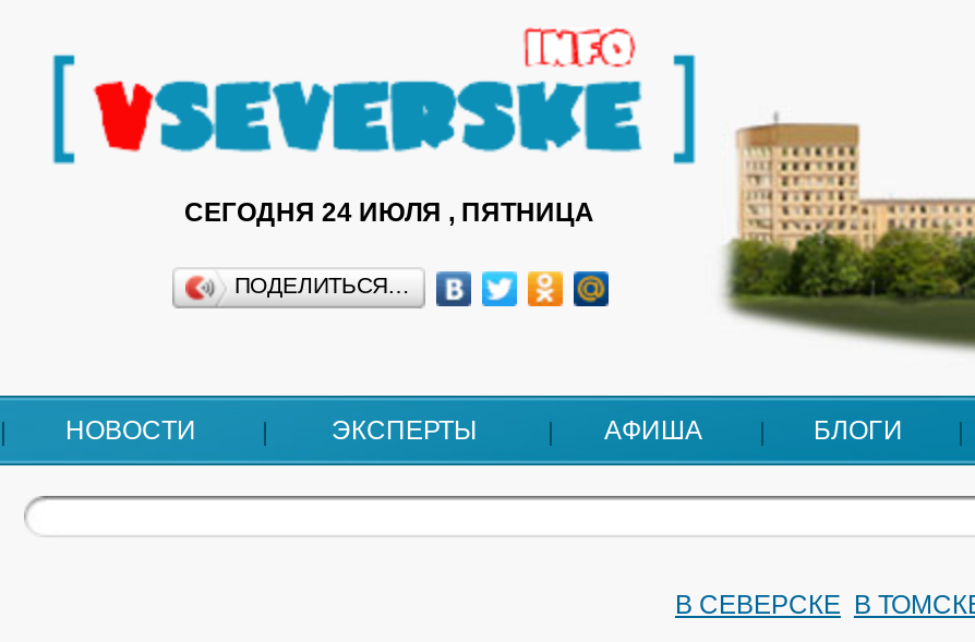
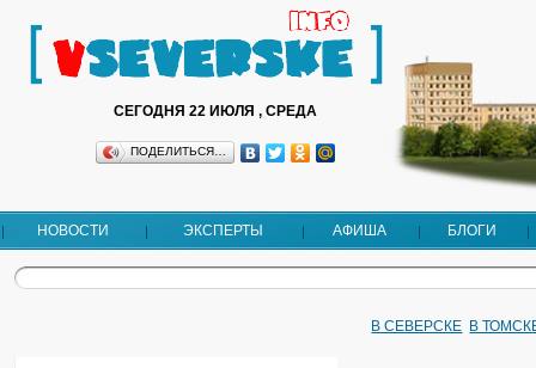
- СЕГОДНЯ 24 ИЮЛЯ , ПЯТНИЦА
+ СЕГОДНЯ 22 ИЮЛЯ , СРЕДА
